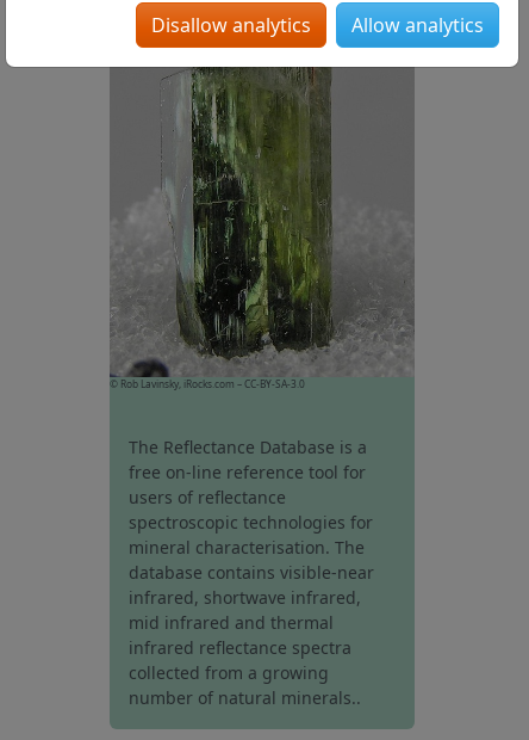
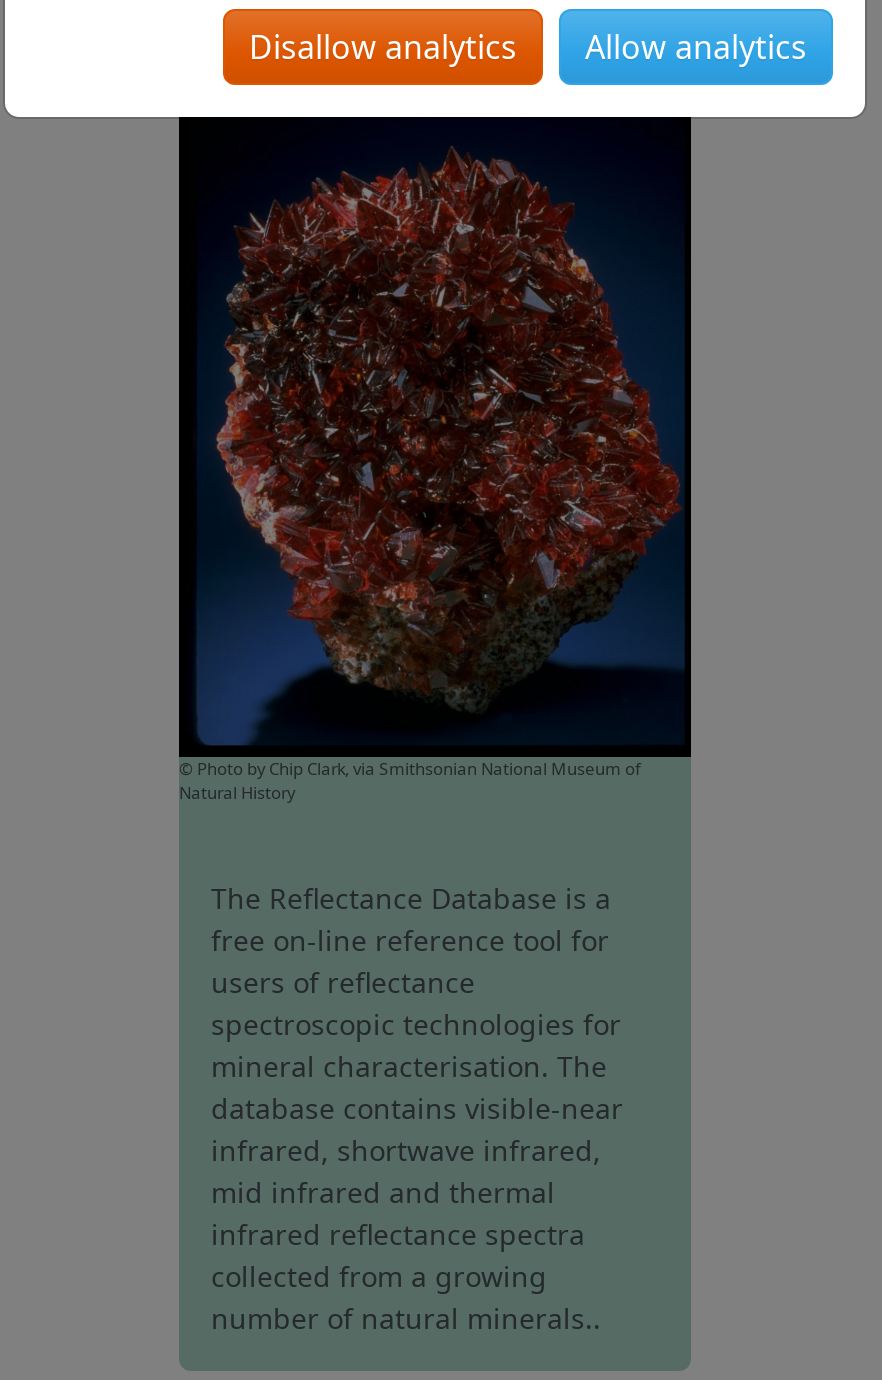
- [image]
- © Rob Lavinsky, iRocks.com – CC-BY-SA-3.0
+ [image]
+ © Photo by Chip Clark, via Smithsonian National Museum of
+ Natural History
